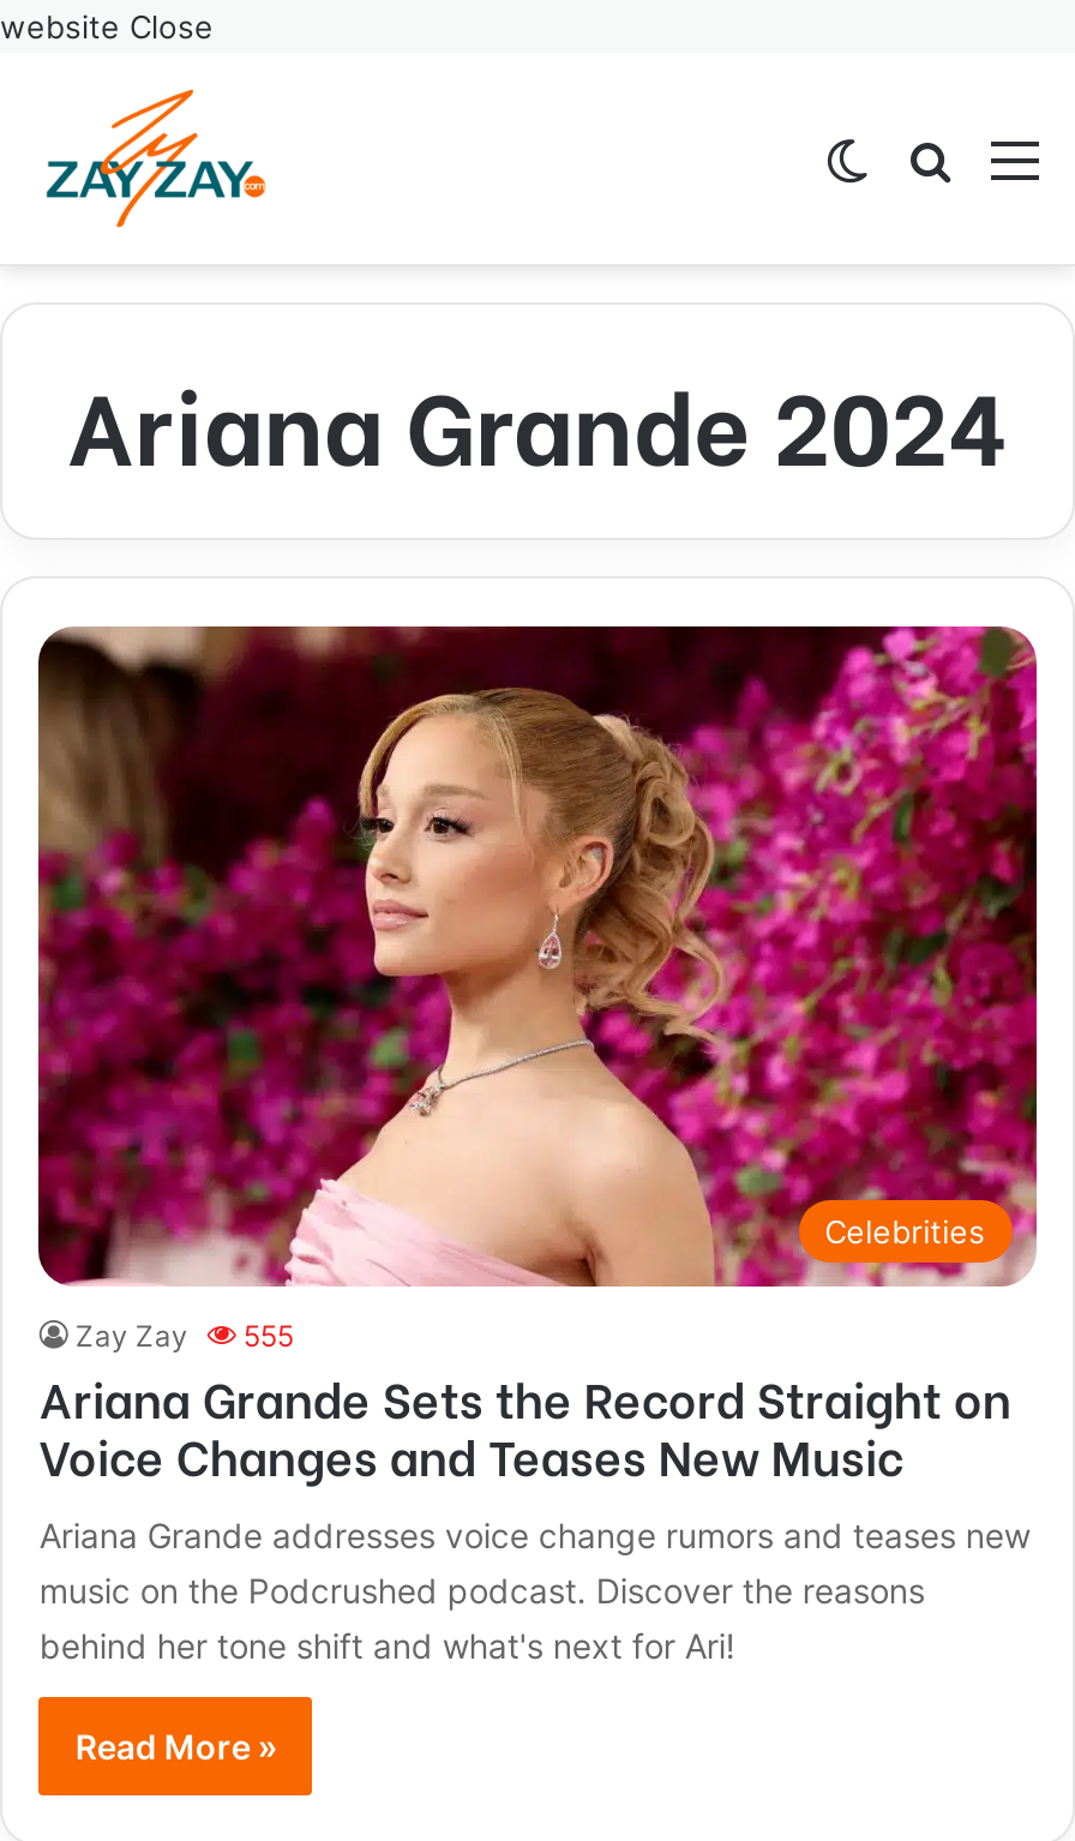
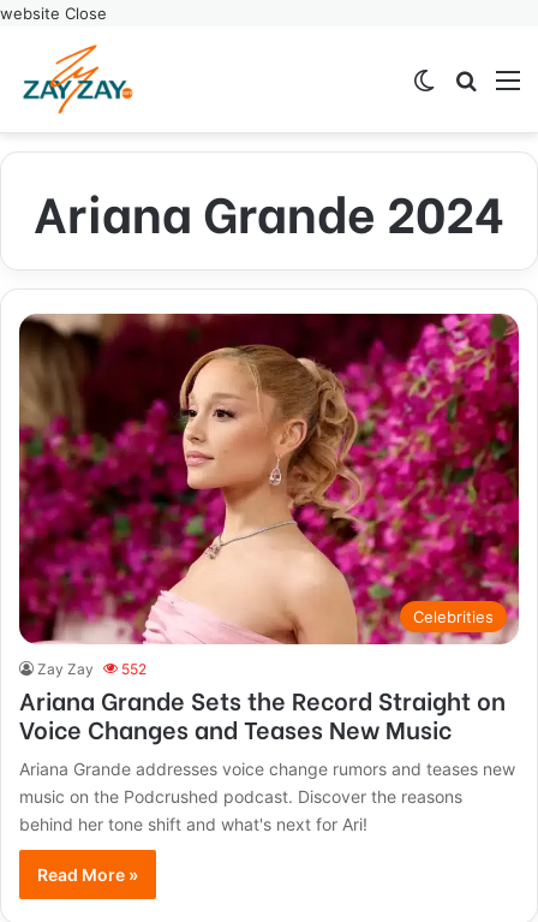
- Zay Zay 555
+ Zay Zay 552
